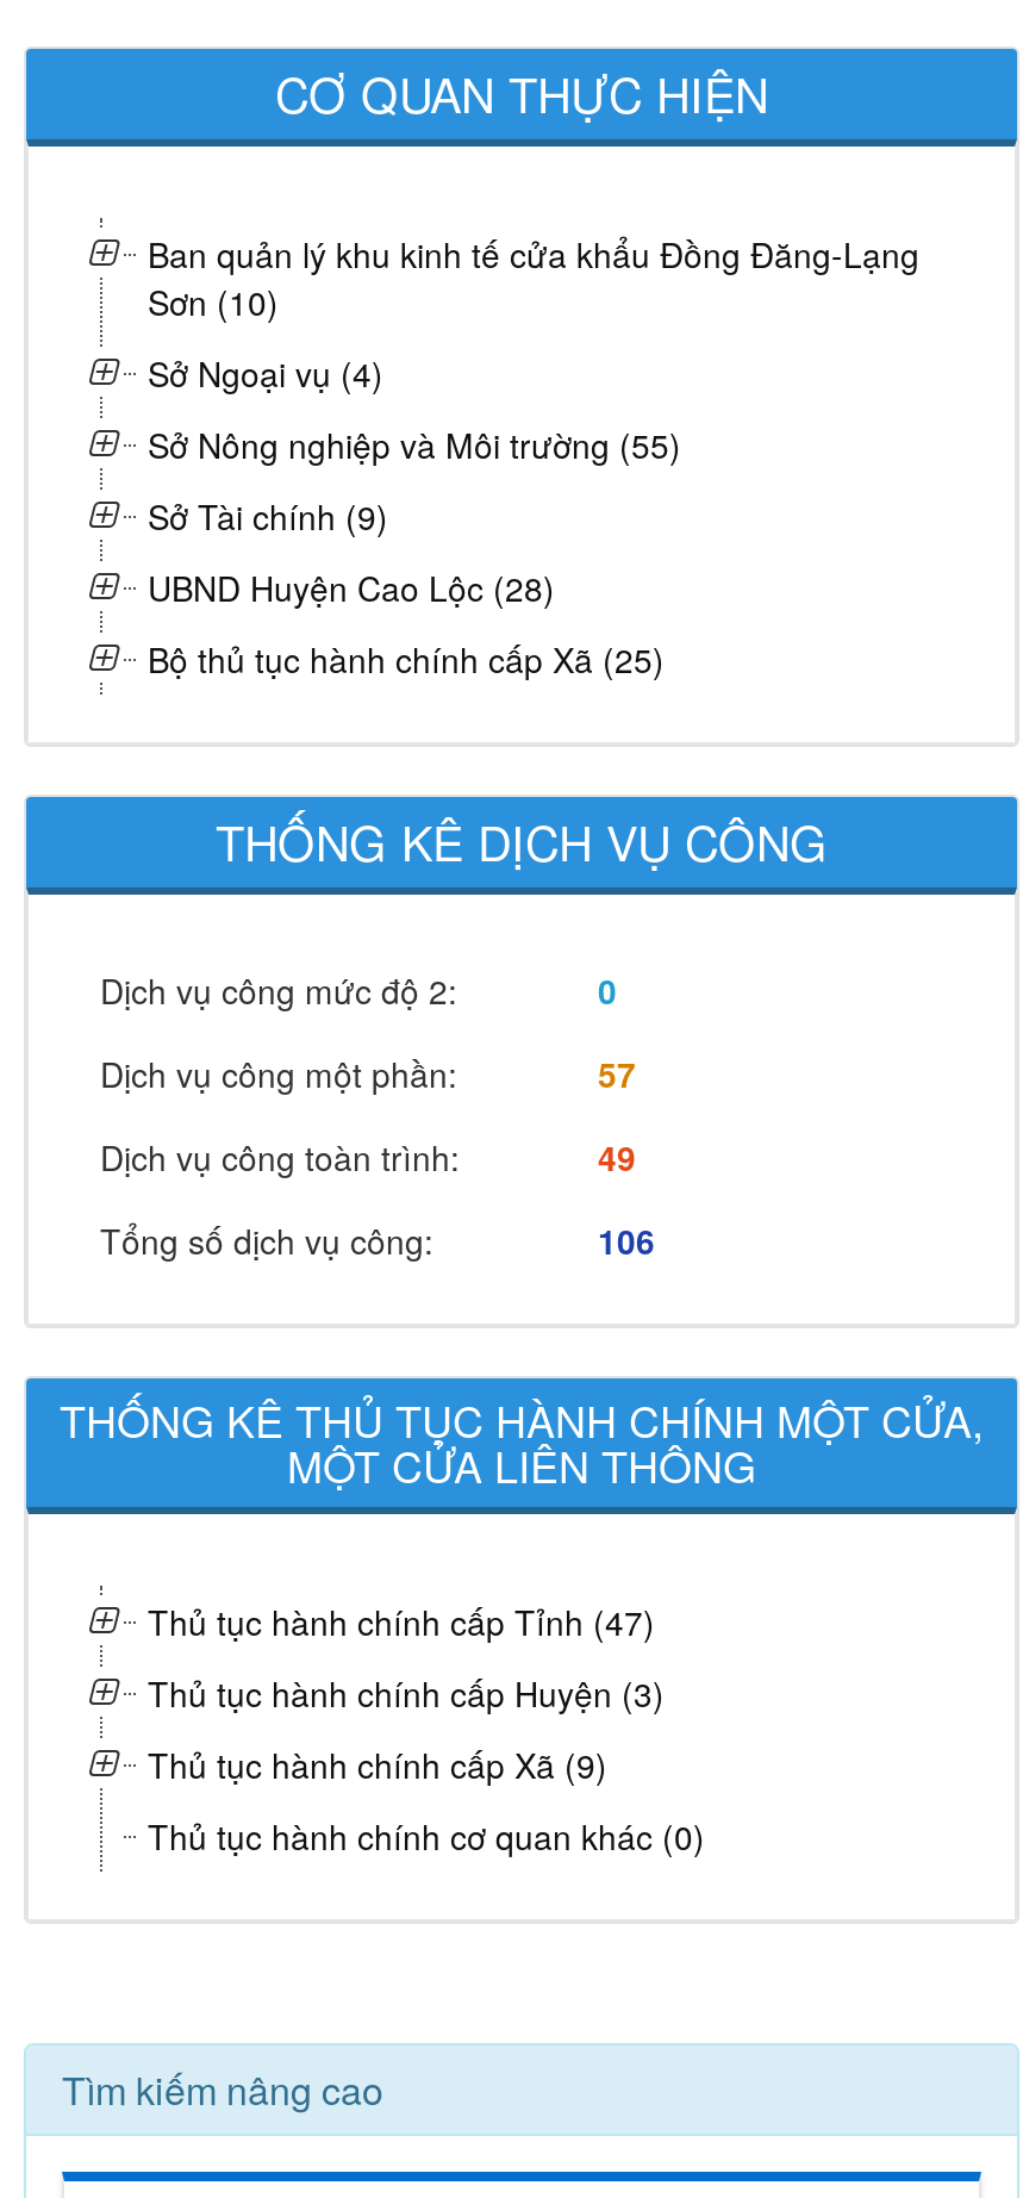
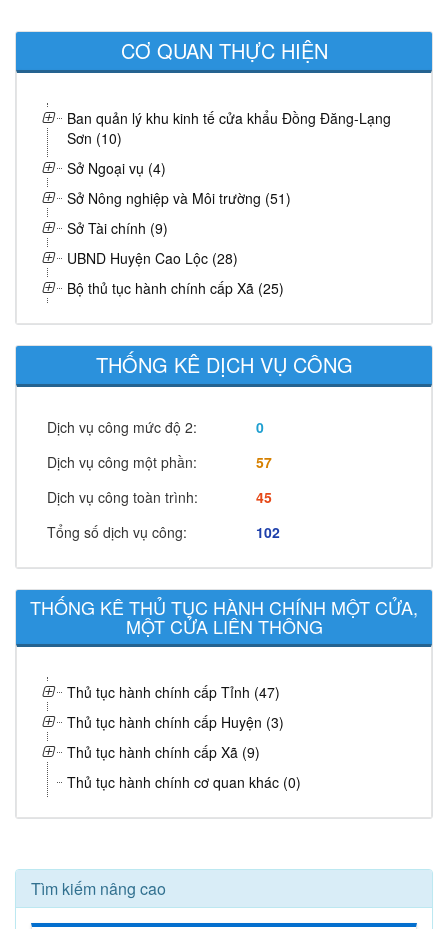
- Sở Nông nghiệp và Môi trường (55)
+ Sở Nông nghiệp và Môi trường (51)

- 49
+ 45

- 106
+ 102
